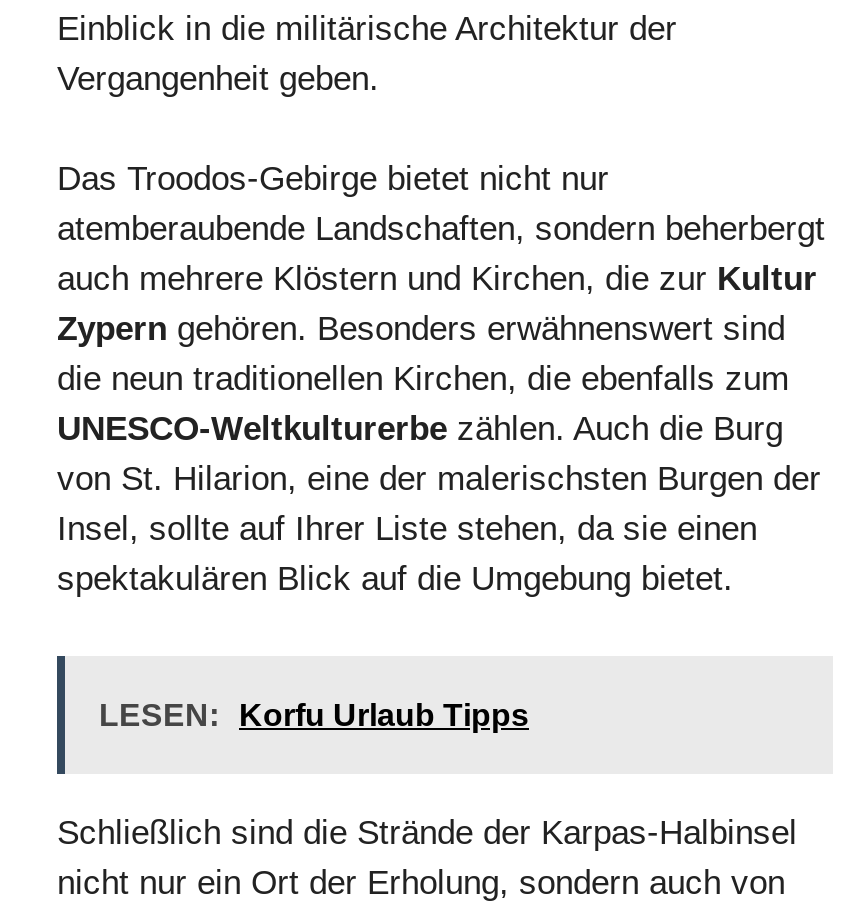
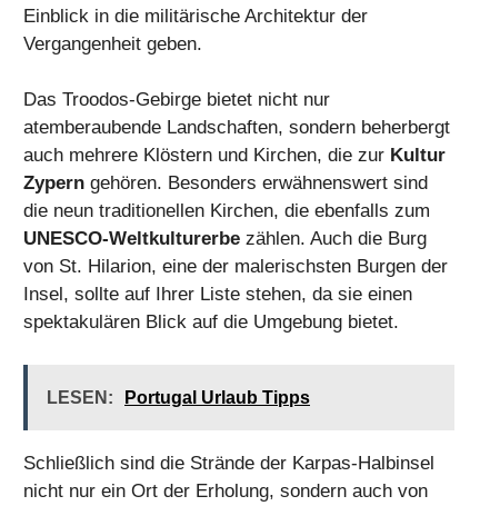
- LESEN: Korfu Urlaub Tipps
+ LESEN: Portugal Urlaub Tipps
